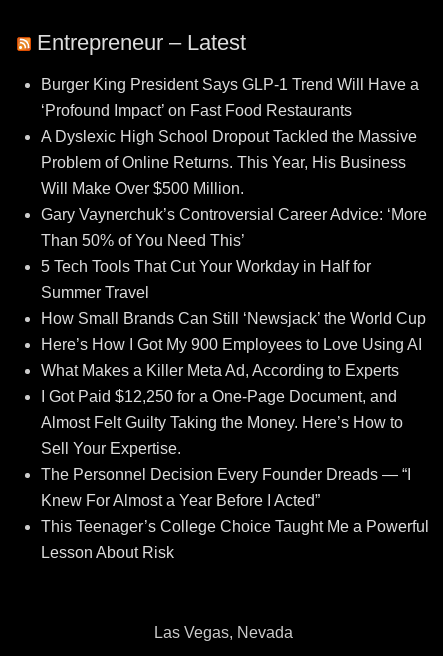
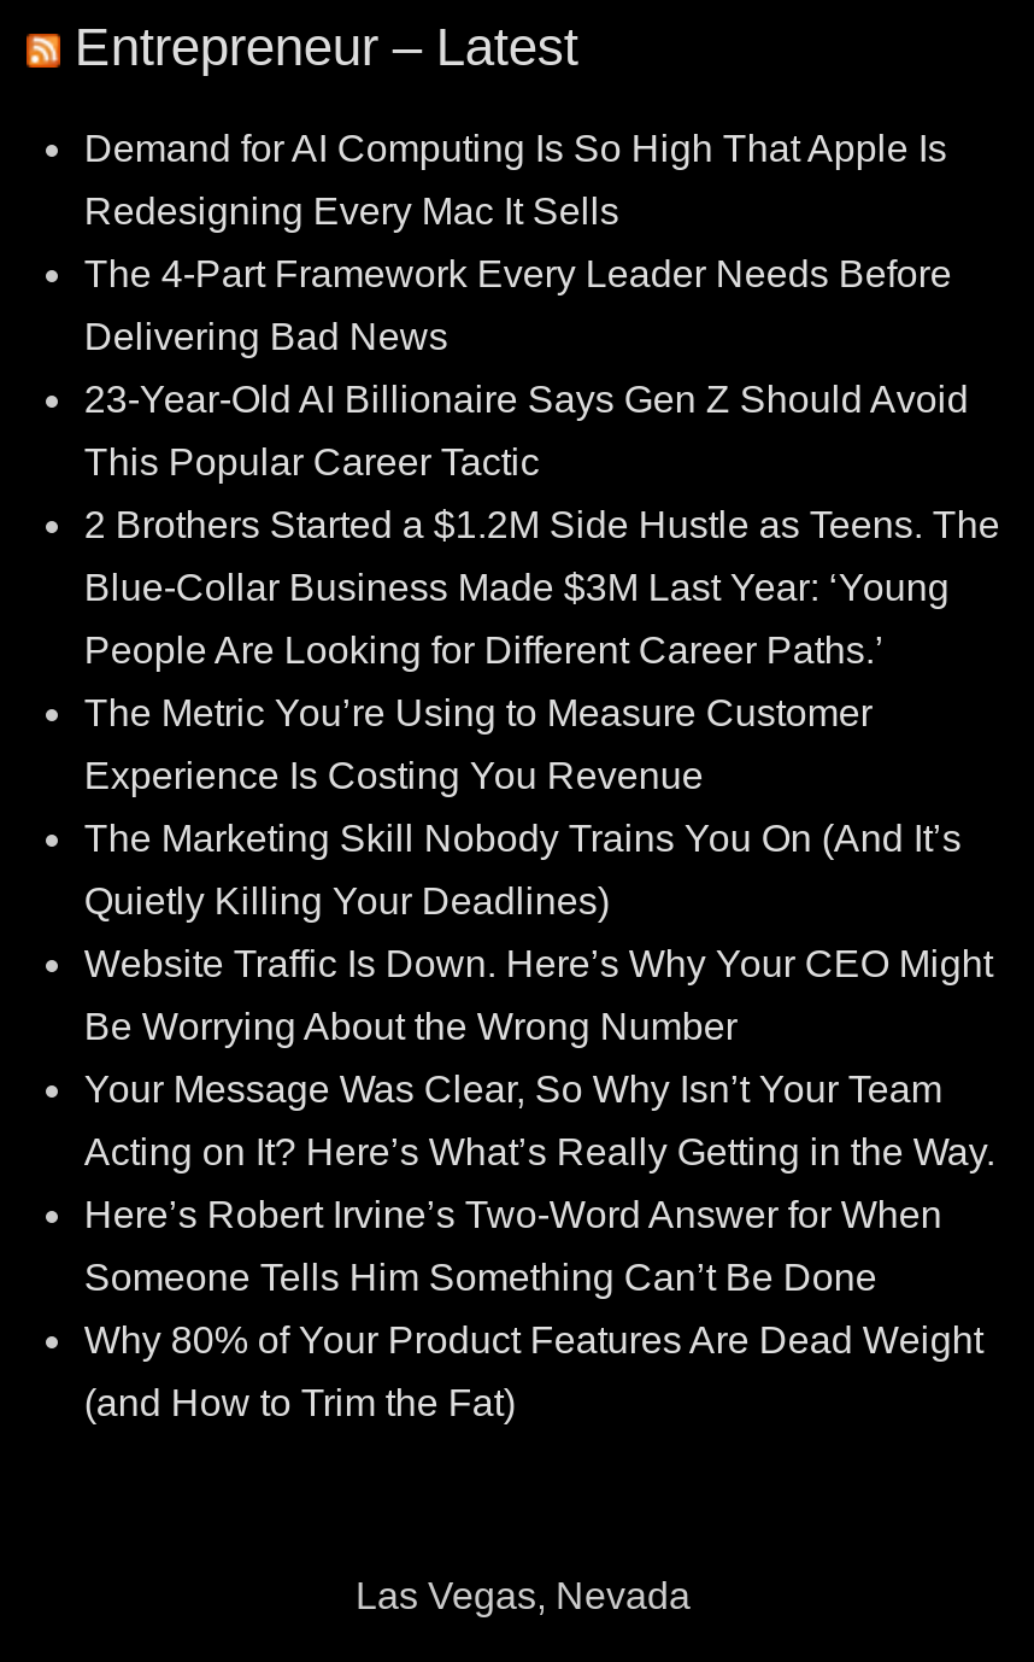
- Burger King President Says GLP-1 Trend Will Have a
- ‘Profound Impact’ on Fast Food Restaurants
- A Dyslexic High School Dropout Tackled the Massive
- Problem of Online Returns. This Year, His Business
- Will Make Over $500 Million.
- Gary Vaynerchuk’s Controversial Career Advice: ‘More
- Than 50% of You Need This’
- 5 Tech Tools That Cut Your Workday in Half for
- Summer Travel
- How Small Brands Can Still ‘Newsjack’ the World Cup
- Here’s How I Got My 900 Employees to Love Using AI
- What Makes a Killer Meta Ad, According to Experts
- I Got Paid $12,250 for a One-Page Document, and
- Almost Felt Guilty Taking the Money. Here’s How to
- Sell Your Expertise.
- The Personnel Decision Every Founder Dreads — “I
- Knew For Almost a Year Before I Acted”
- This Teenager’s College Choice Taught Me a Powerful
- Lesson About Risk
+ Demand for AI Computing Is So High That Apple Is
+ Redesigning Every Mac It Sells
+ The 4-Part Framework Every Leader Needs Before
+ Delivering Bad News
+ 23-Year-Old AI Billionaire Says Gen Z Should Avoid
+ This Popular Career Tactic
+ 2 Brothers Started a $1.2M Side Hustle as Teens. The
+ Blue-Collar Business Made $3M Last Year: ‘Young
+ People Are Looking for Different Career Paths.’
+ The Metric You’re Using to Measure Customer
+ Experience Is Costing You Revenue
+ The Marketing Skill Nobody Trains You On (And It’s
+ Quietly Killing Your Deadlines)
+ Website Traffic Is Down. Here’s Why Your CEO Might
+ Be Worrying About the Wrong Number
+ Your Message Was Clear, So Why Isn’t Your Team
+ Acting on It? Here’s What’s Really Getting in the Way.
+ Here’s Robert Irvine’s Two-Word Answer for When
+ Someone Tells Him Something Can’t Be Done
+ Why 80% of Your Product Features Are Dead Weight
+ (and How to Trim the Fat)
